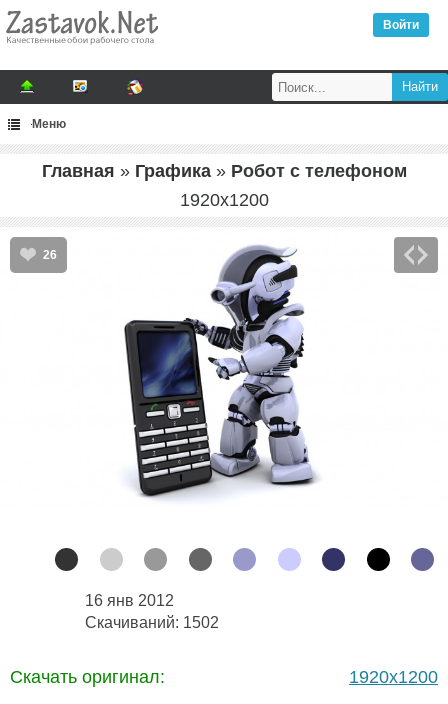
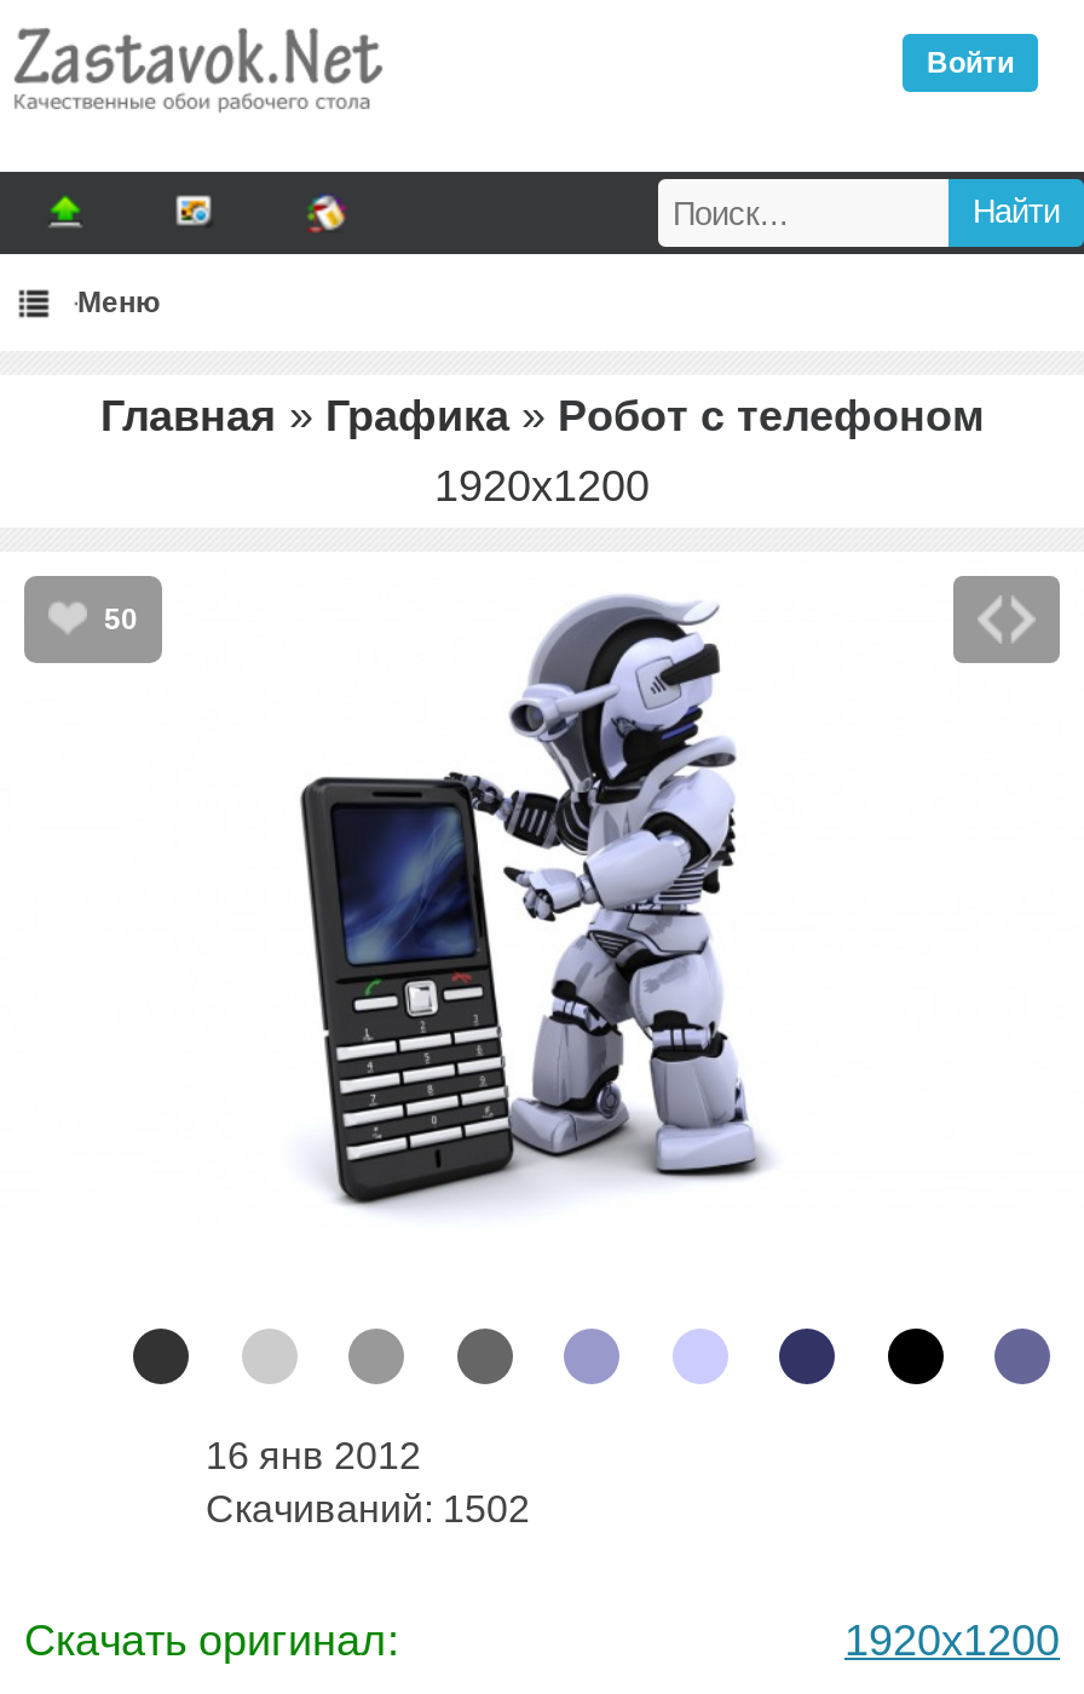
- 26
+ 50
